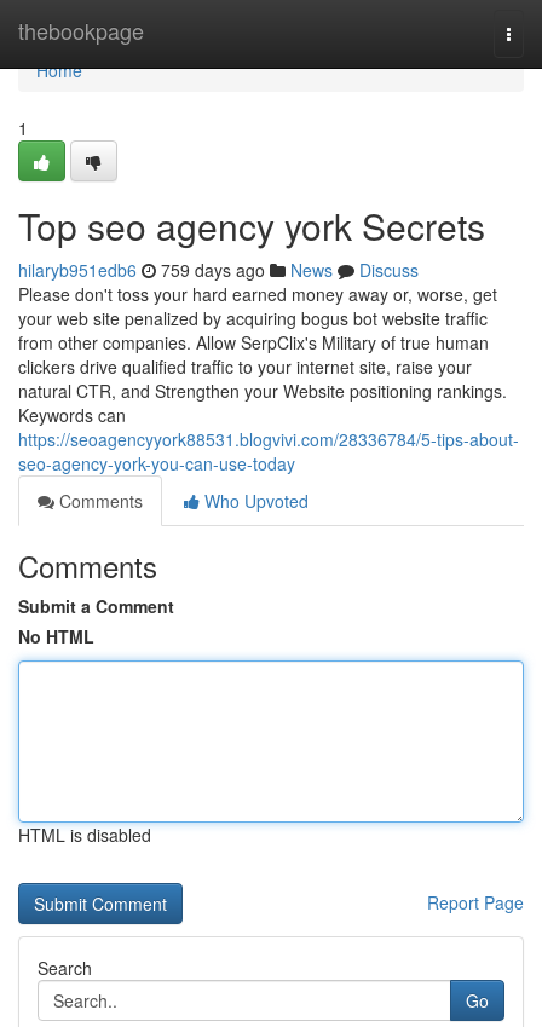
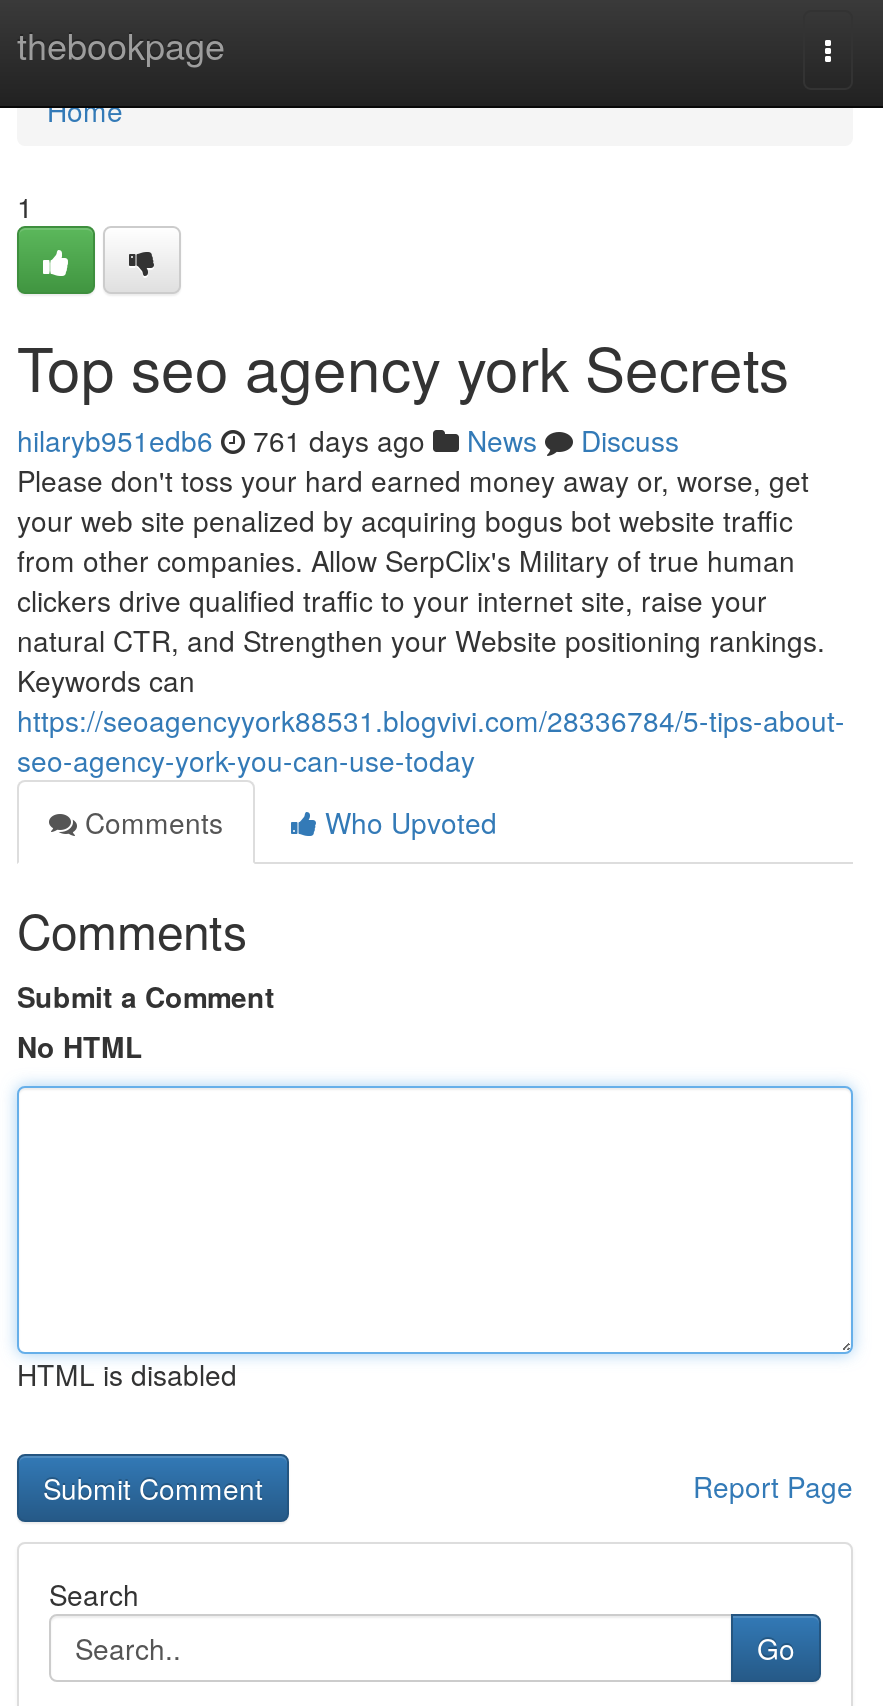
- hilaryb951edb6 759 days ago News Discuss
+ hilaryb951edb6 761 days ago News Discuss
